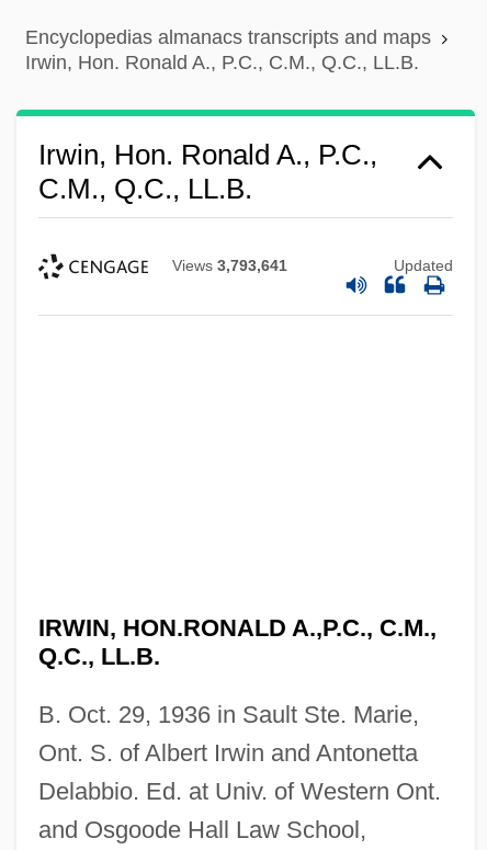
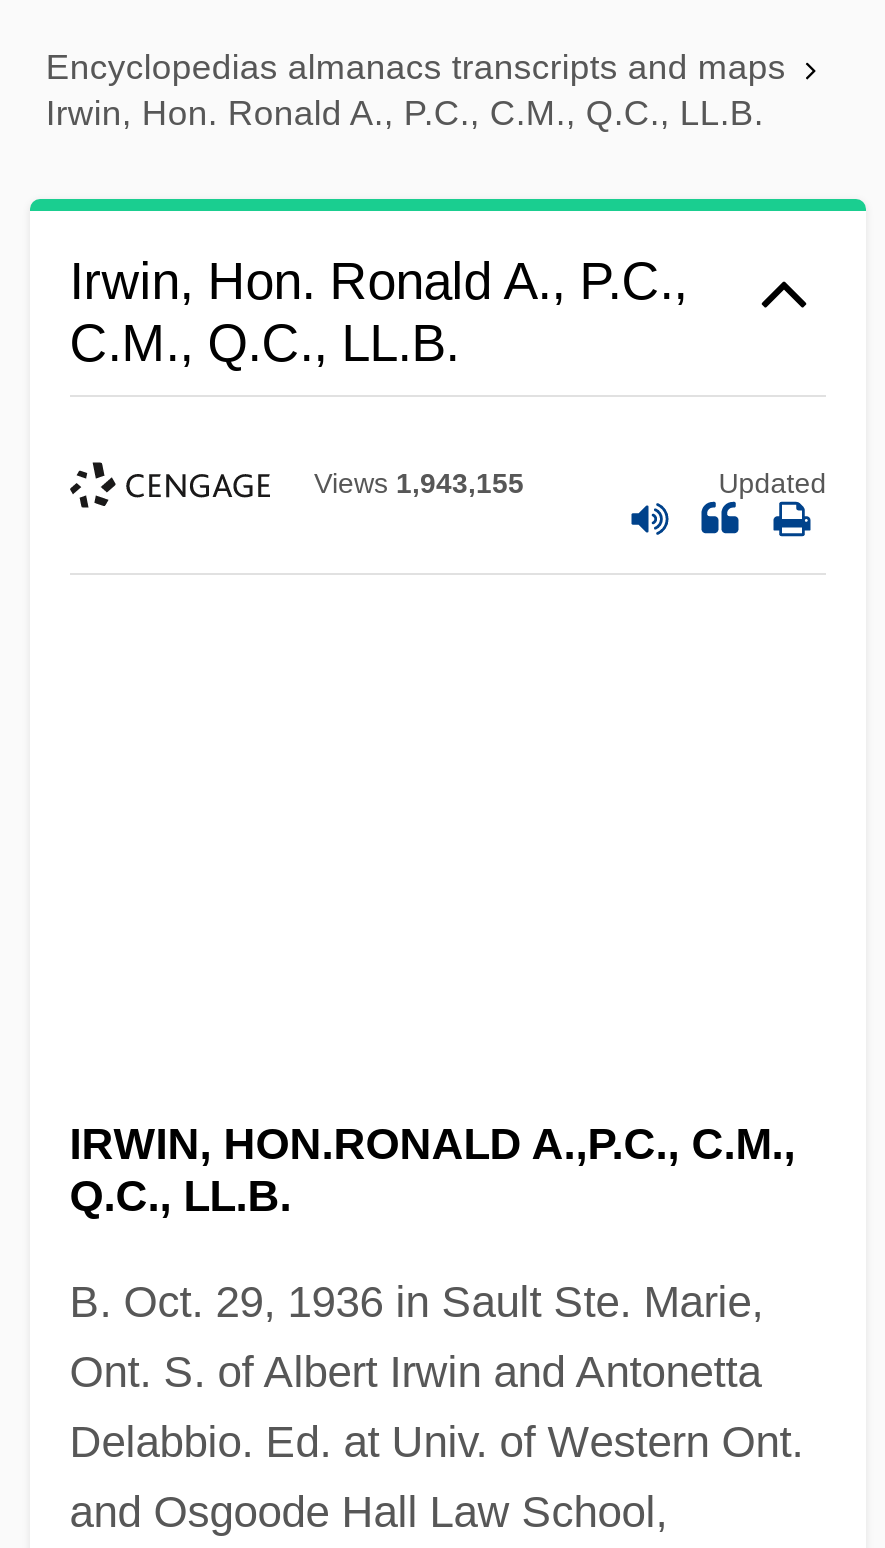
- Views 3,793,641
+ Views 1,943,155
